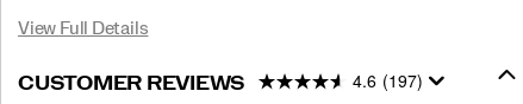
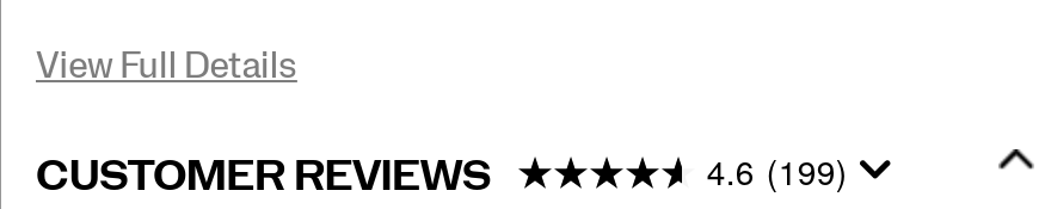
- 4.6 (197)
+ 4.6 (199)
